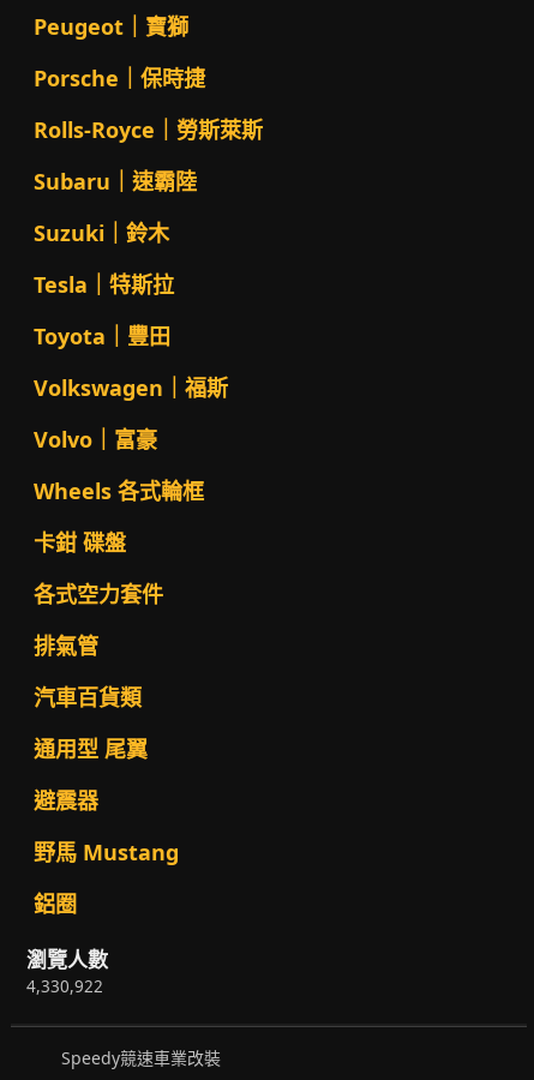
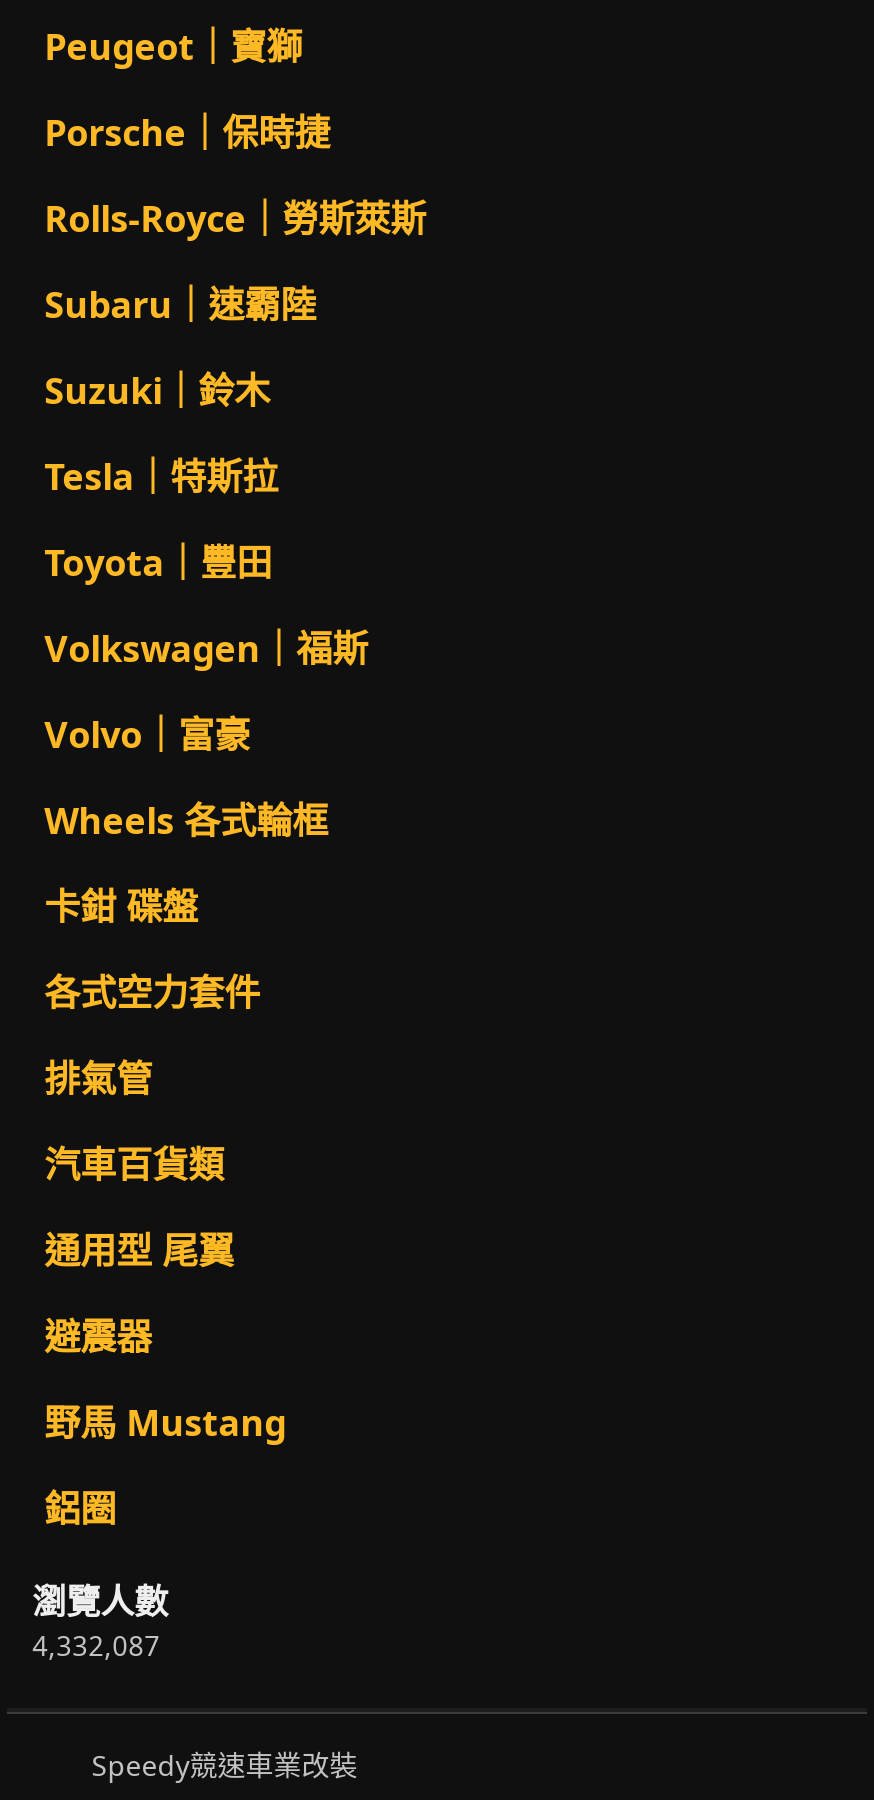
- 4,330,922
+ 4,332,087
